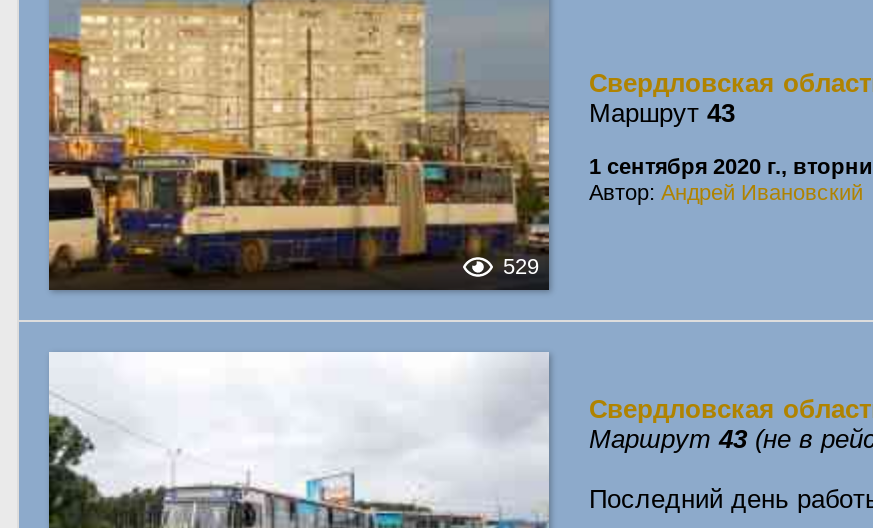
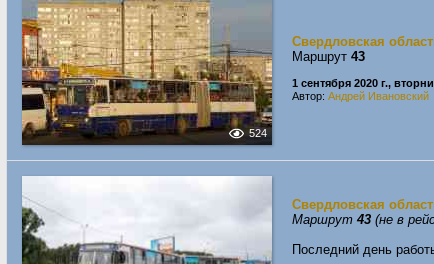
- 529
+ 524
